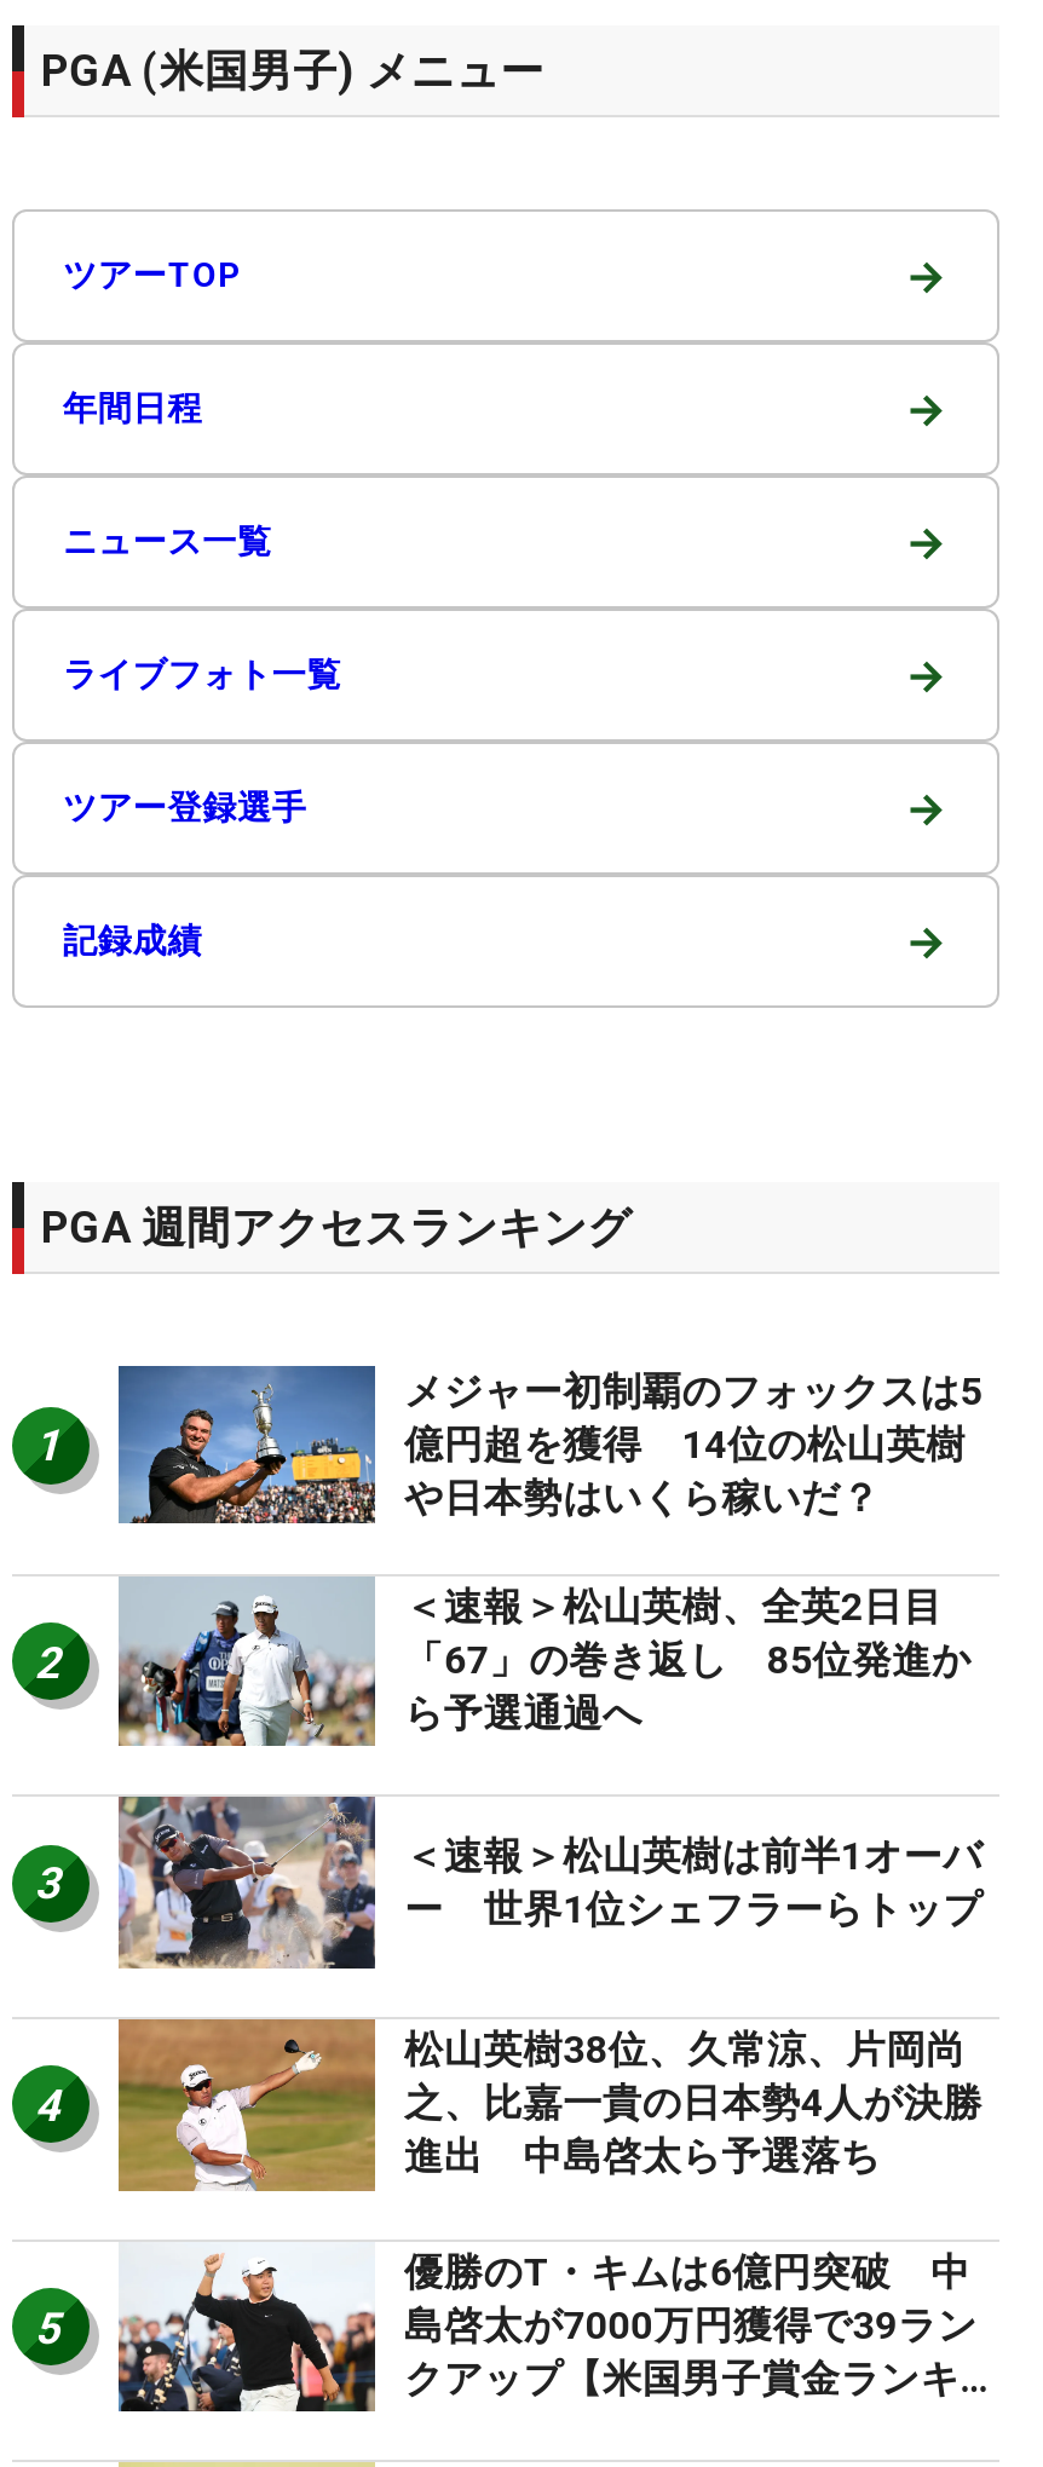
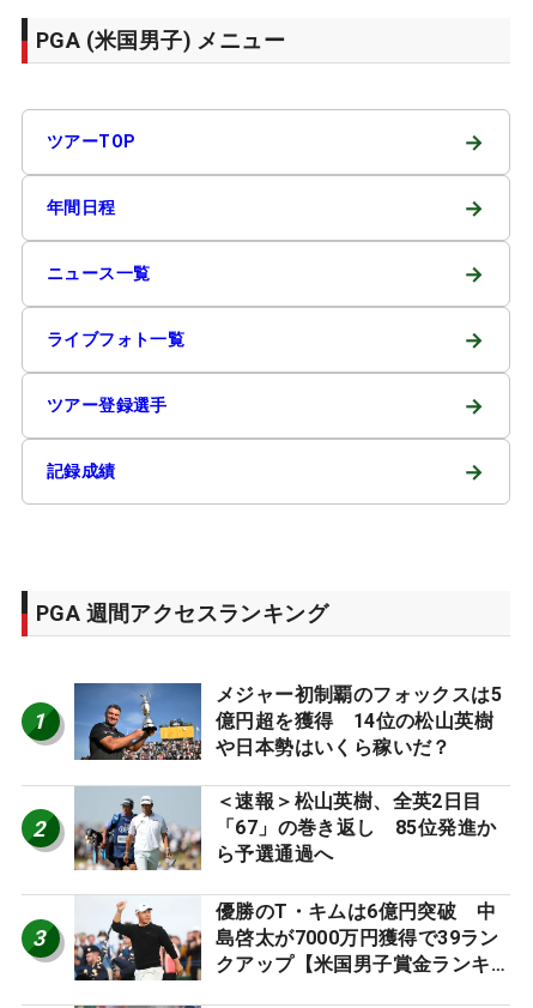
- [image]
- ＜速報＞松山英樹は前半1オーバ
- ー 世界1位シェフラーらトップ

- [image]
- 松山英樹38位、久常涼、片岡尚
- 之、比嘉一貴の日本勢4人が決勝
- 進出 中島啓太ら予選落ち
- 5

- 4
